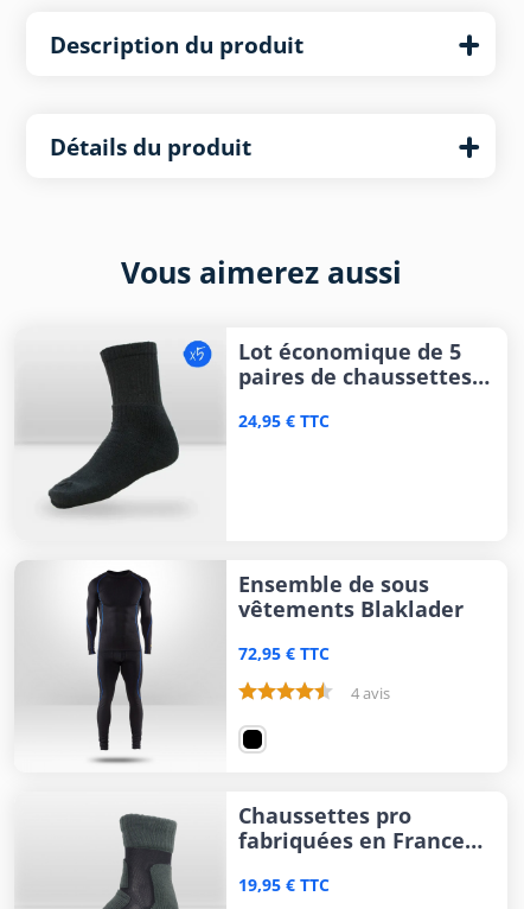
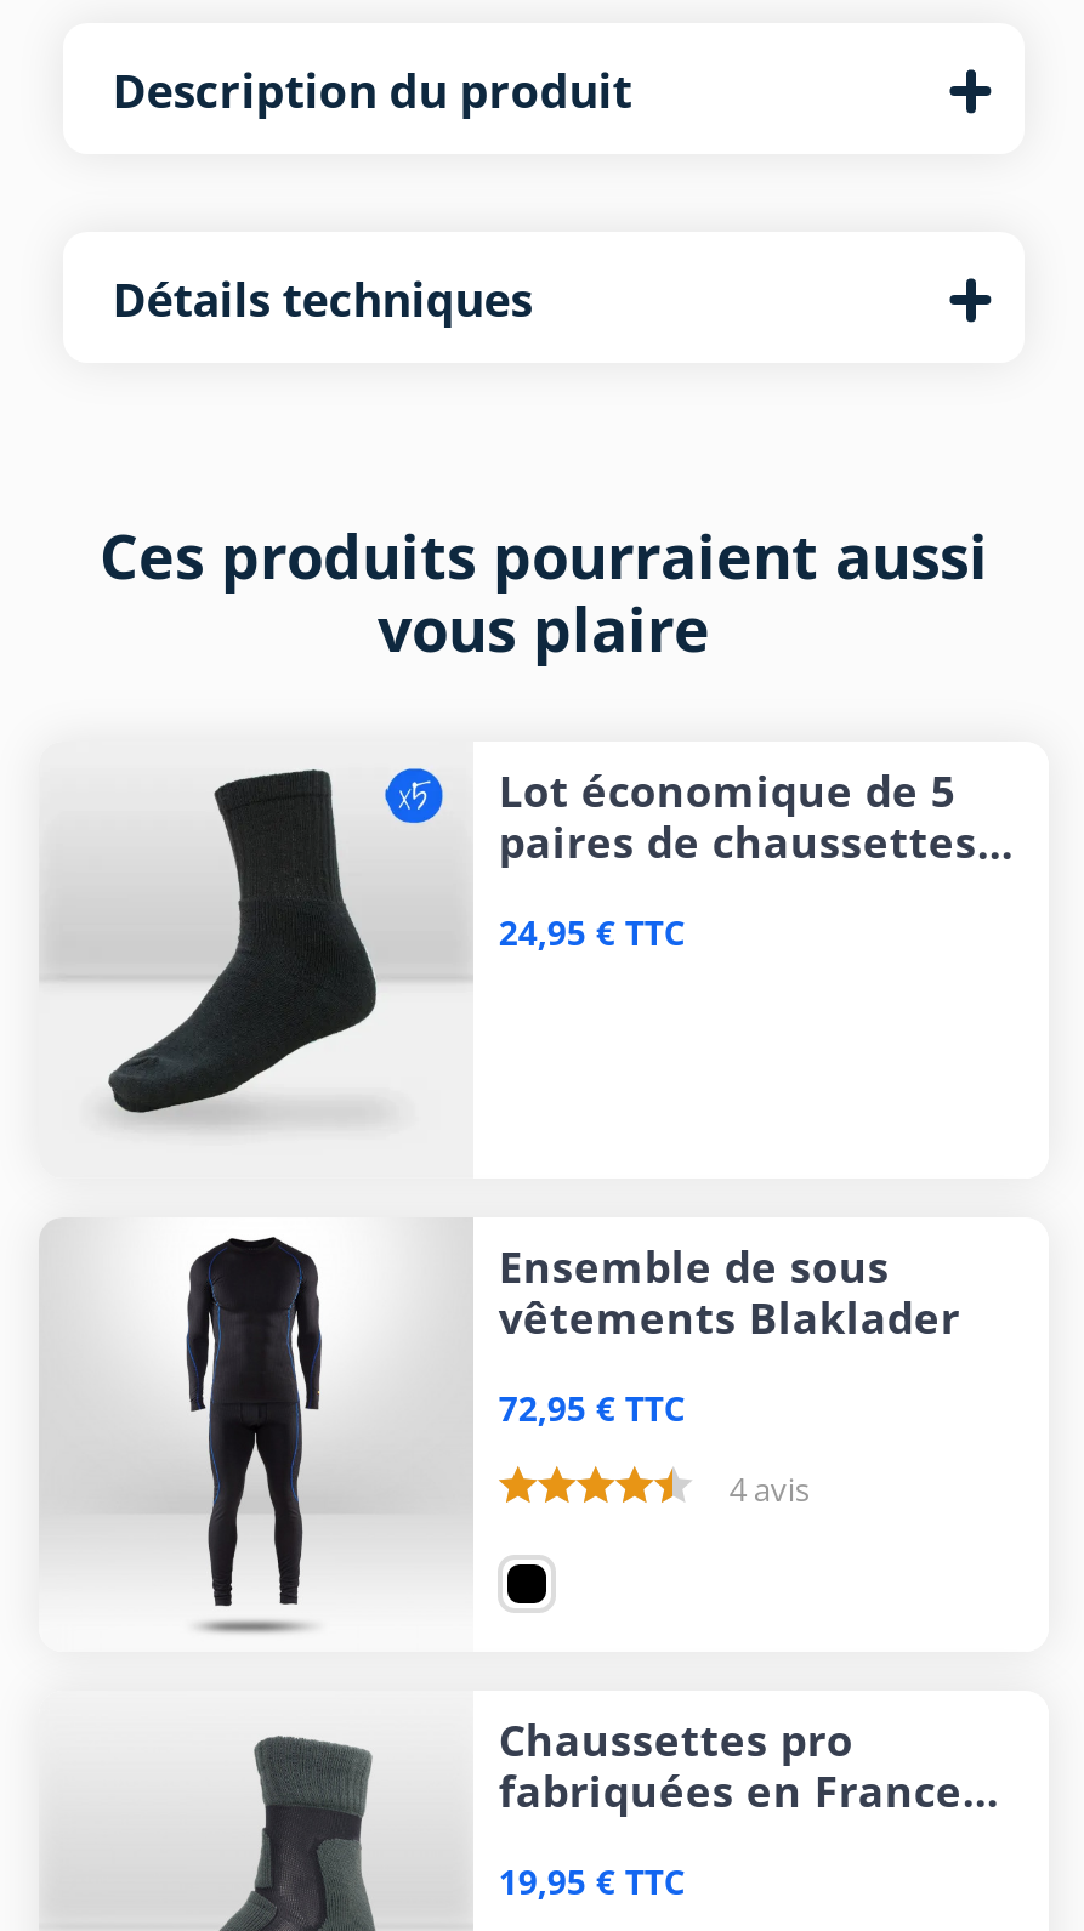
- Détails du produit
+ Détails techniques

- Vous aimerez aussi
+ Ces produits pourraient aussi
+ vous plaire
